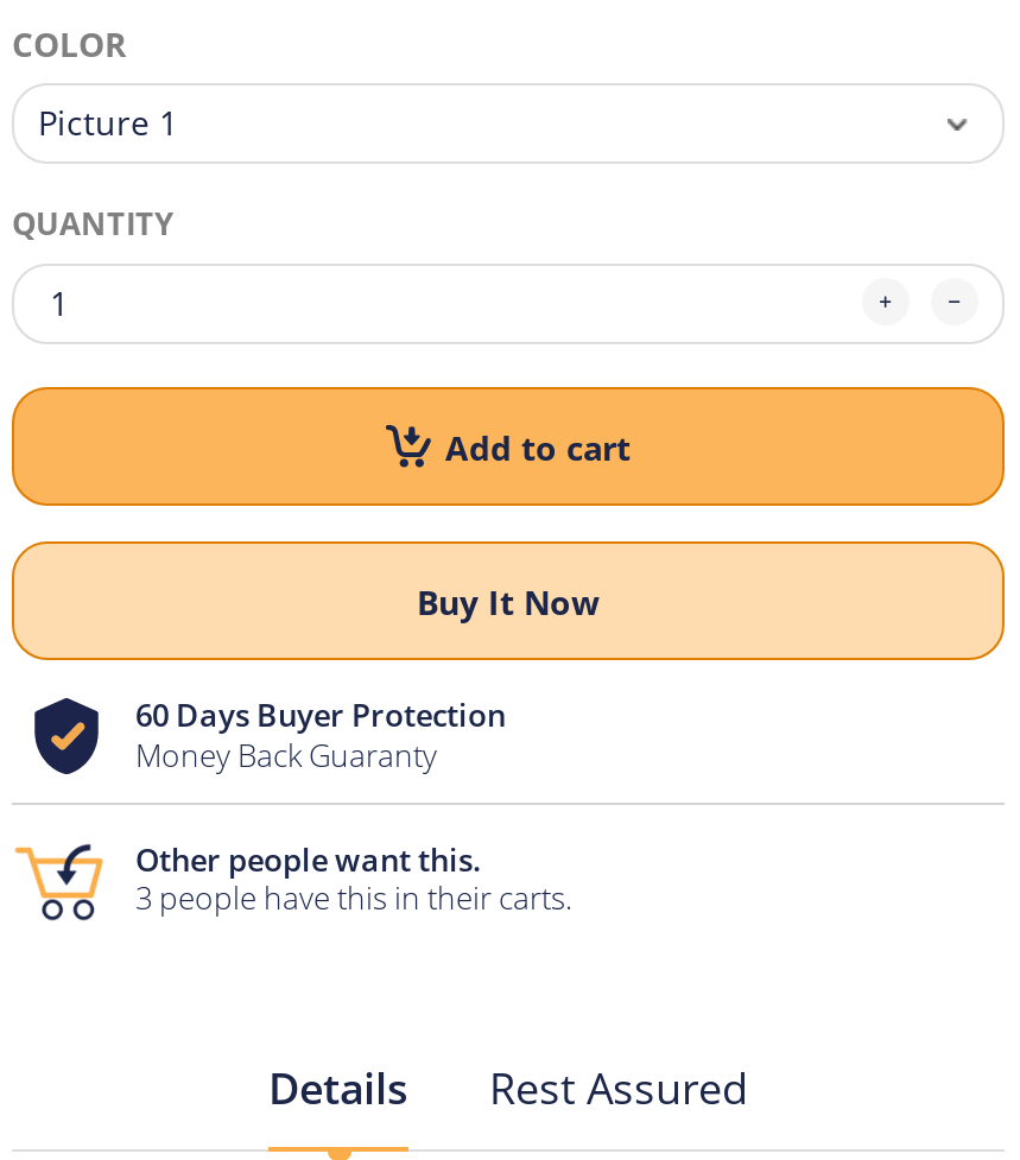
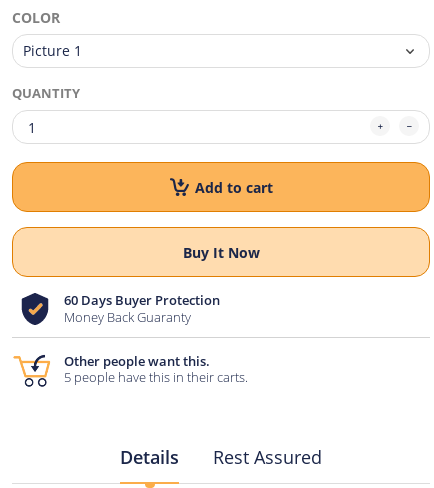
- 3 people have this in their carts.
+ 5 people have this in their carts.
